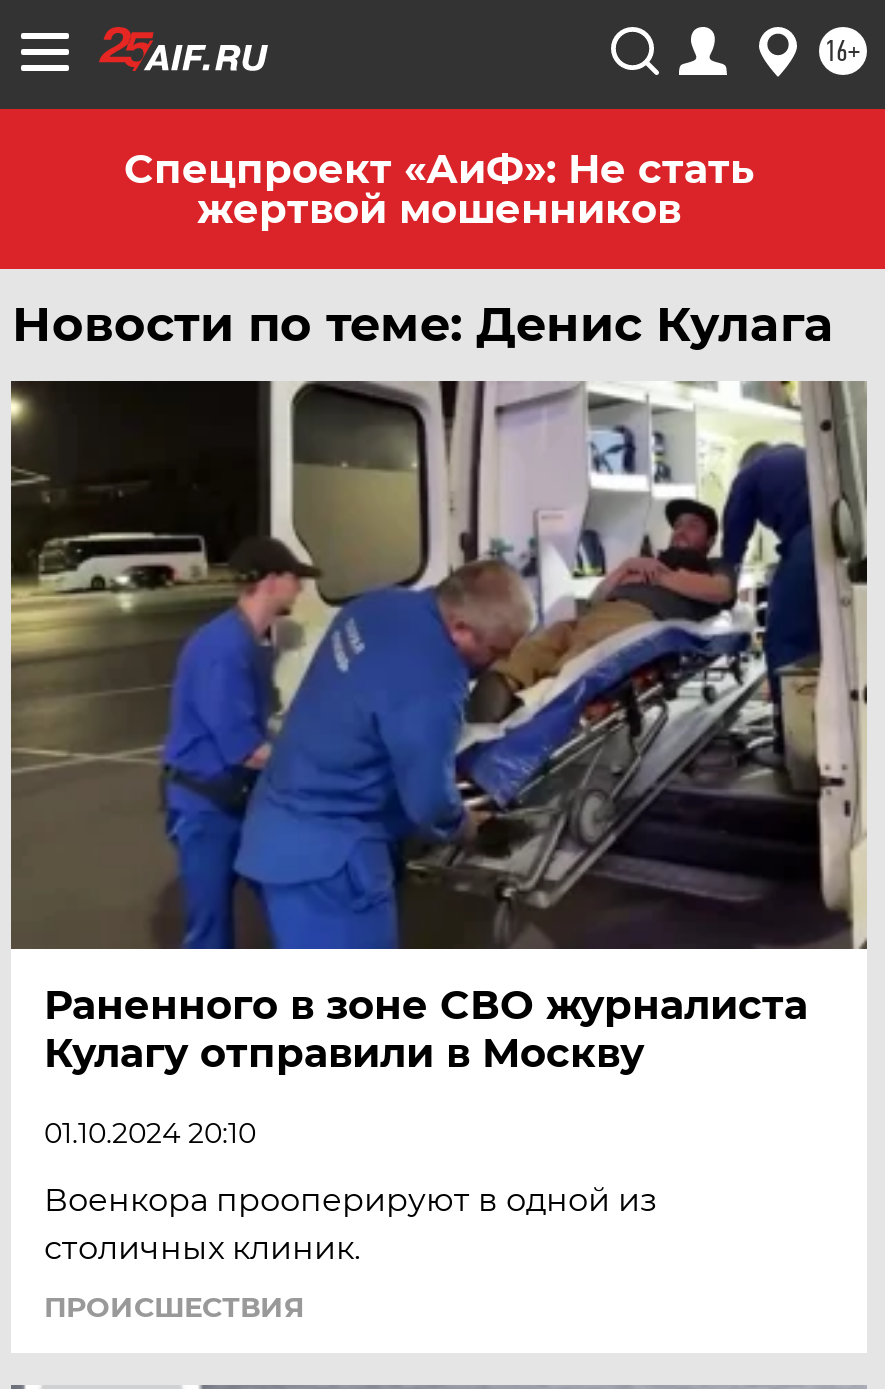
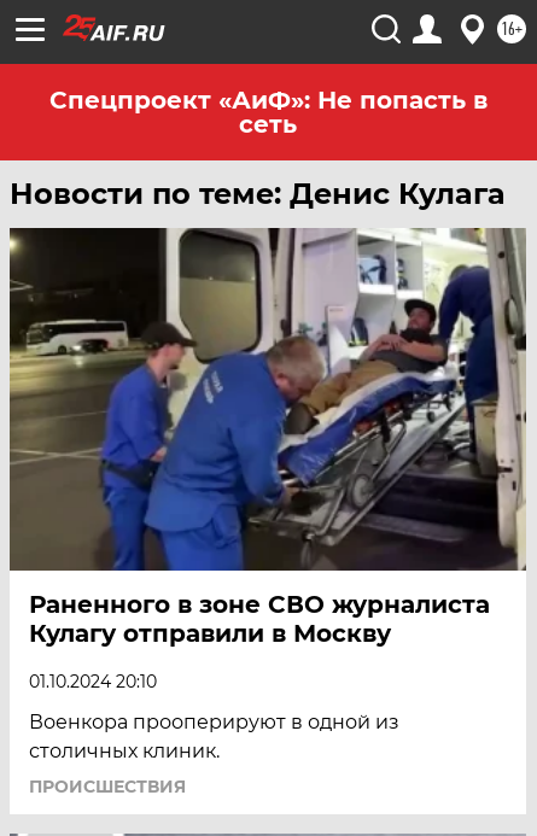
- Спецпроект «АиФ»: Не стать
- жертвой мошенников
+ Спецпроект «АиФ»: Не попасть в
+ сеть
